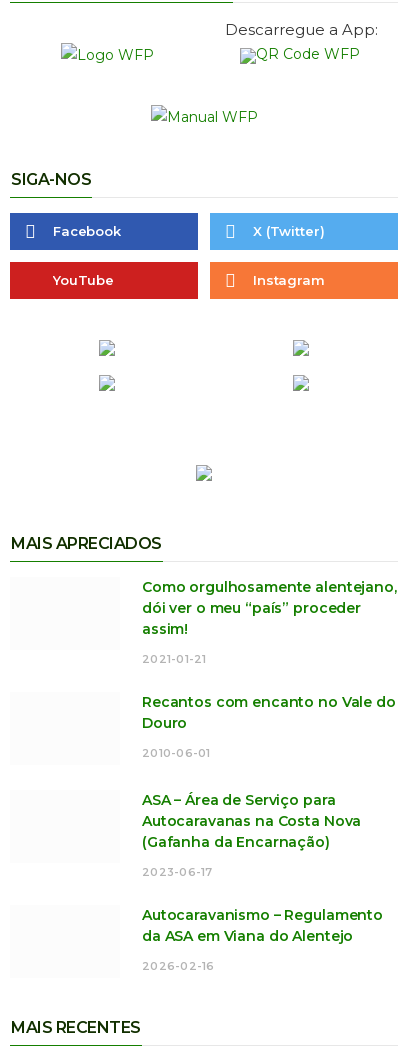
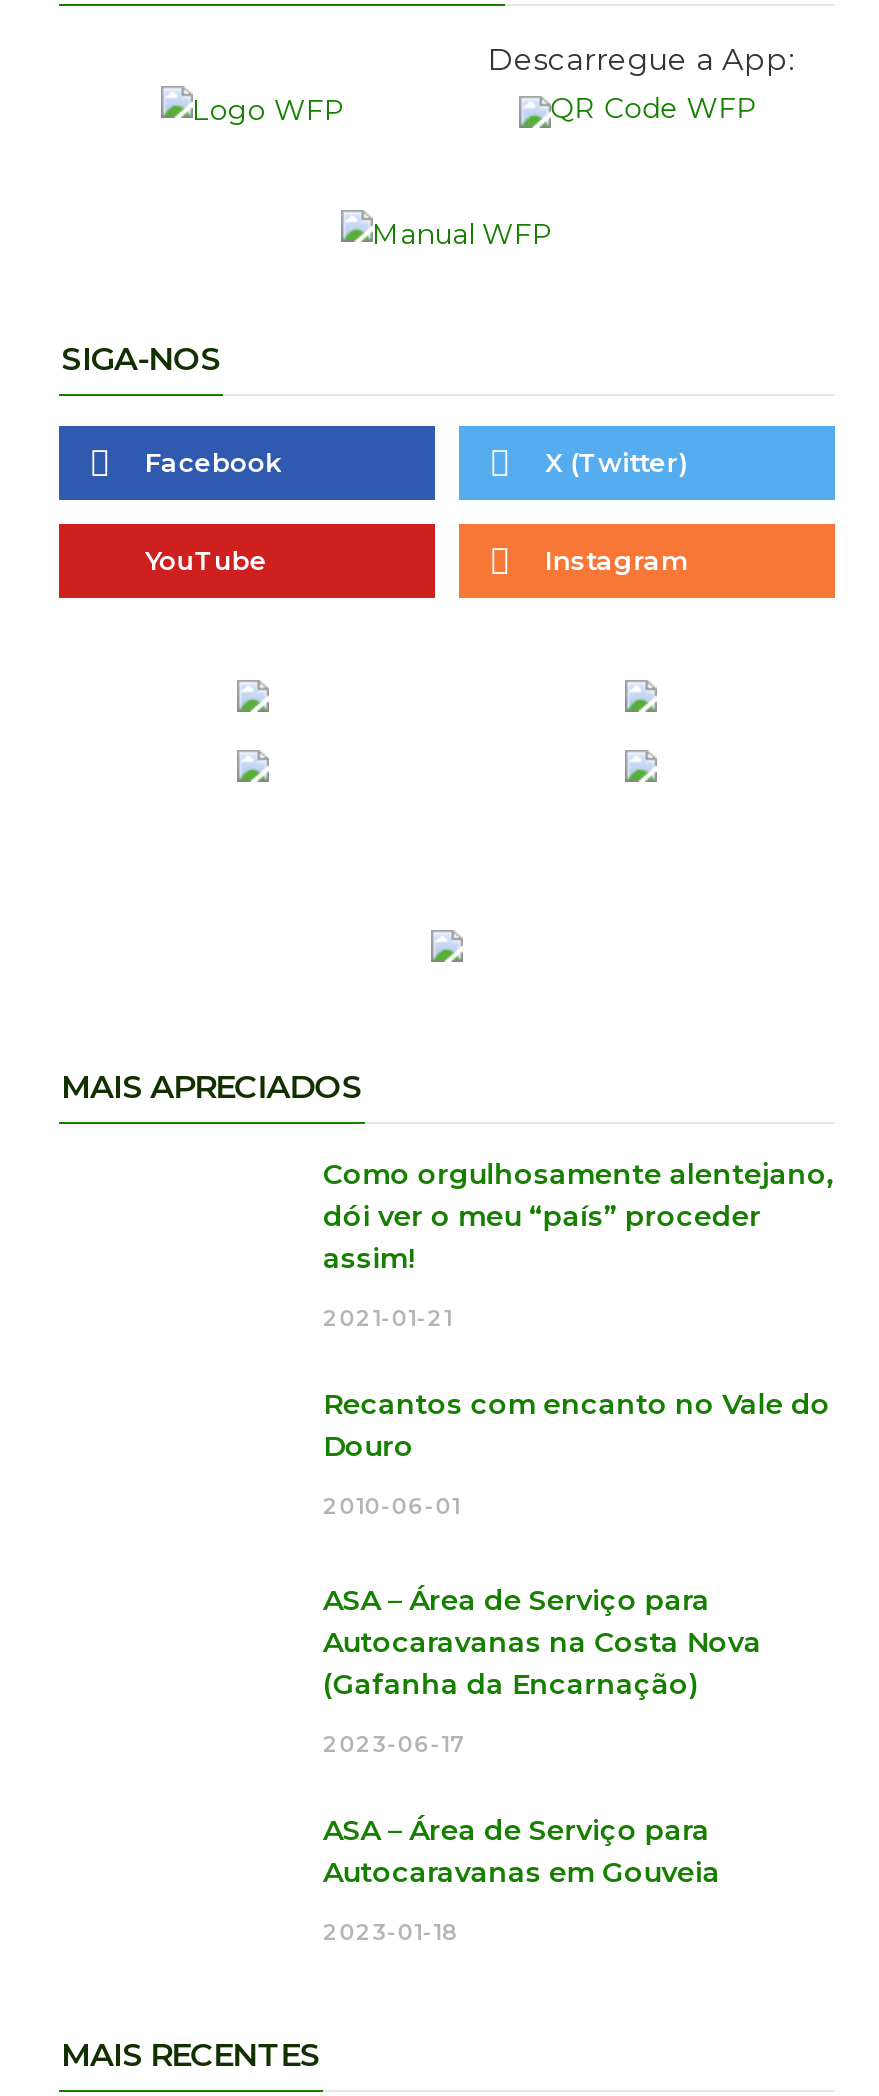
- Autocaravanismo – Regulamento
- da ASA em Viana do Alentejo
+ ASA – Área de Serviço para
+ Autocaravanas em Gouveia

- 2026-02-16
+ 2023-01-18
